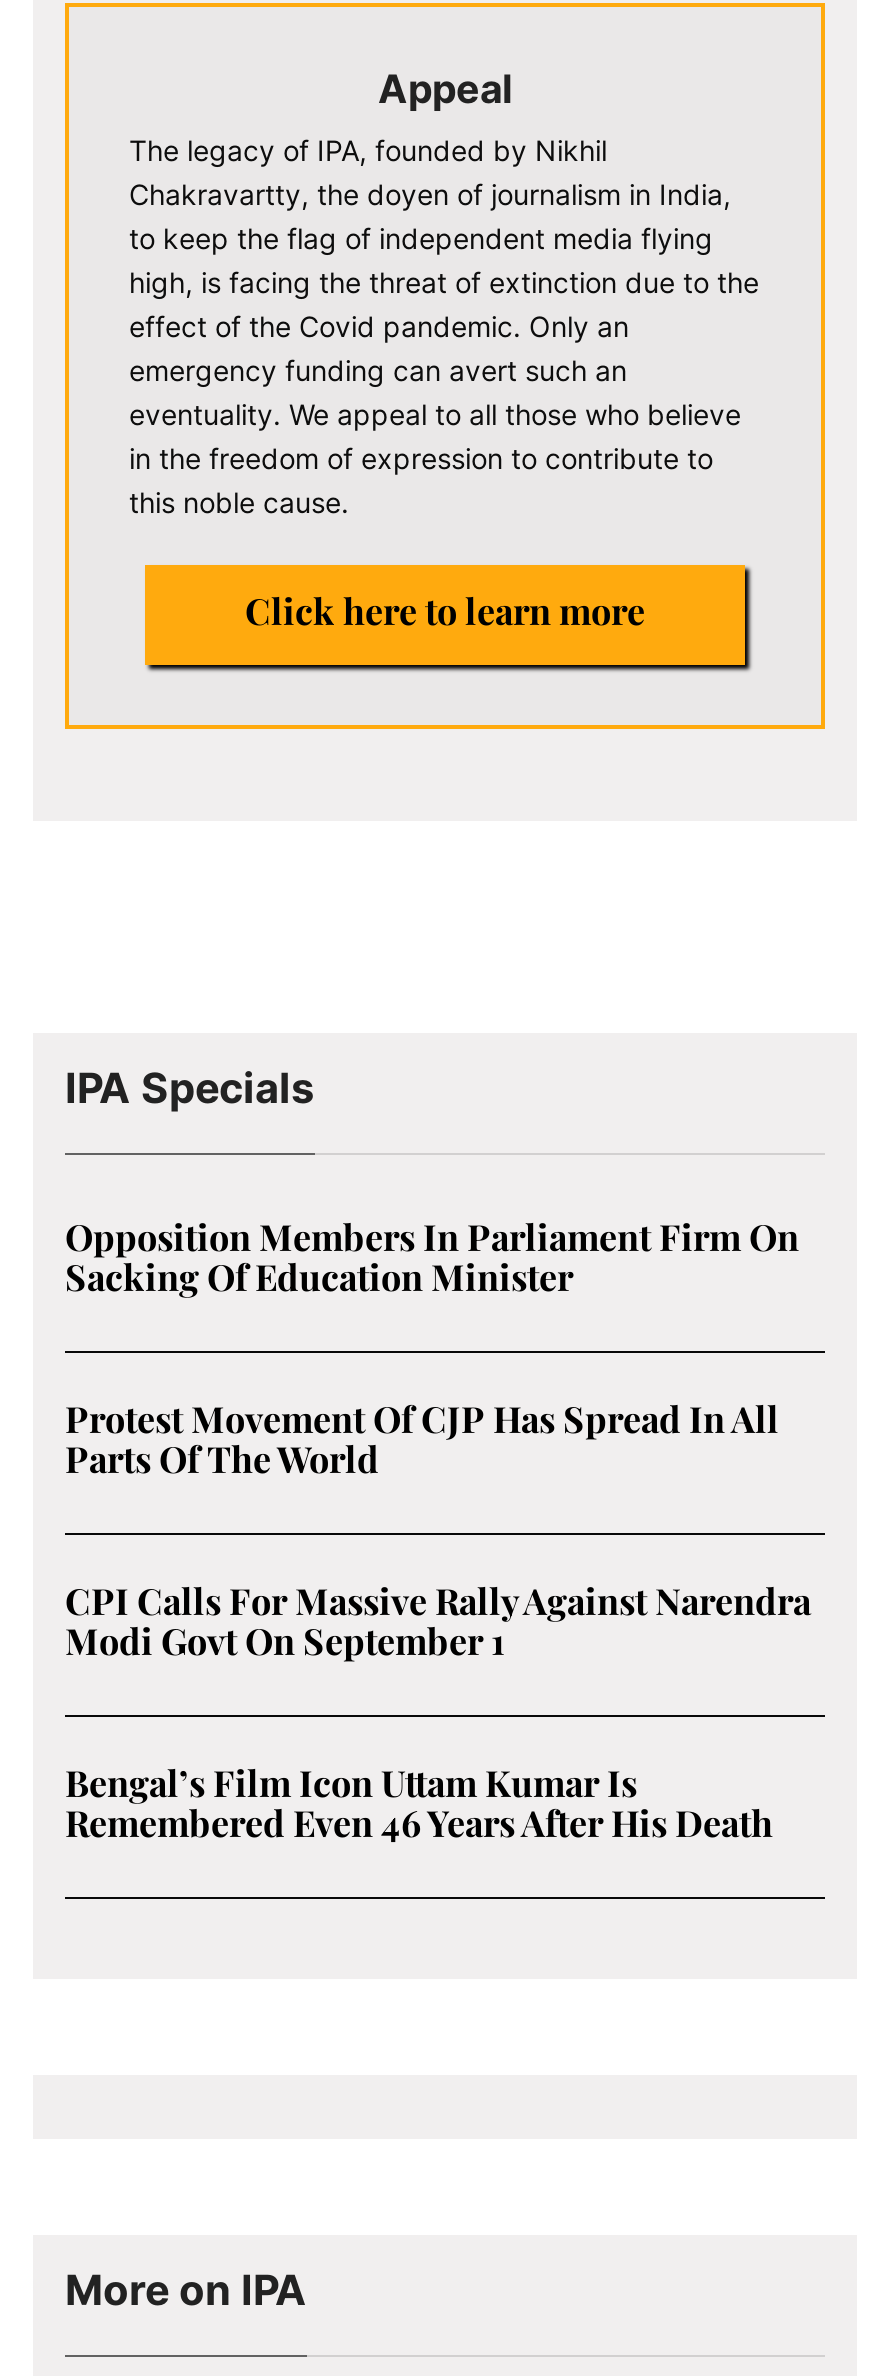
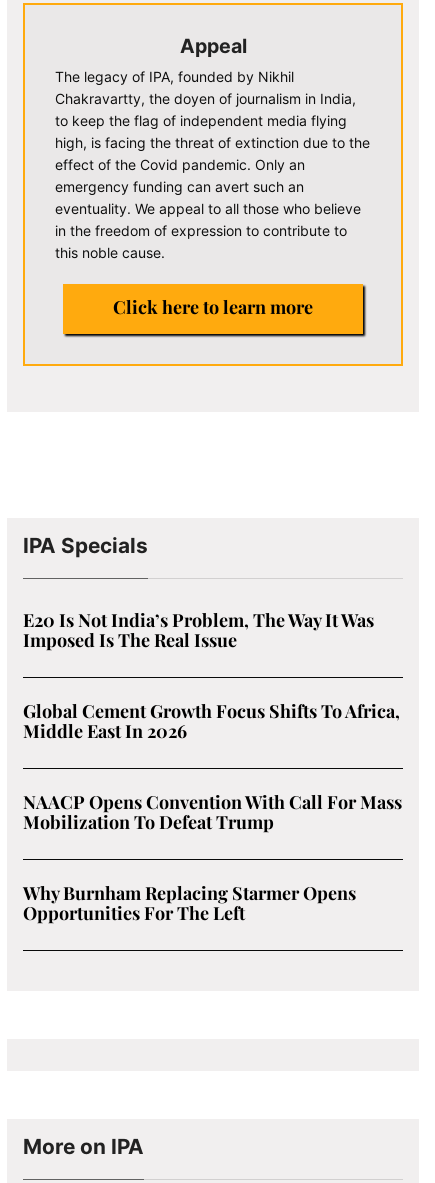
- Opposition Members In Parliament Firm On
- Sacking Of Education Minister
+ E20 Is Not India’s Problem, The Way It Was
+ Imposed Is The Real Issue

- Protest Movement Of CJP Has Spread In All
- Parts Of The World
+ Global Cement Growth Focus Shifts To Africa,
+ Middle East In 2026

- CPI Calls For Massive Rally Against Narendra
- Modi Govt On September 1
+ NAACP Opens Convention With Call For Mass
+ Mobilization To Defeat Trump

- Bengal’s Film Icon Uttam Kumar Is
- Remembered Even 46 Years After His Death
+ Why Burnham Replacing Starmer Opens
+ Opportunities For The Left
